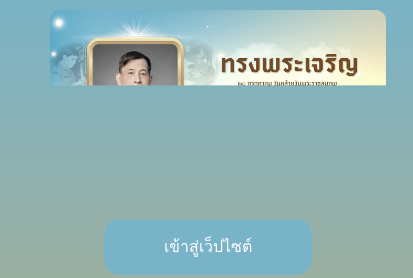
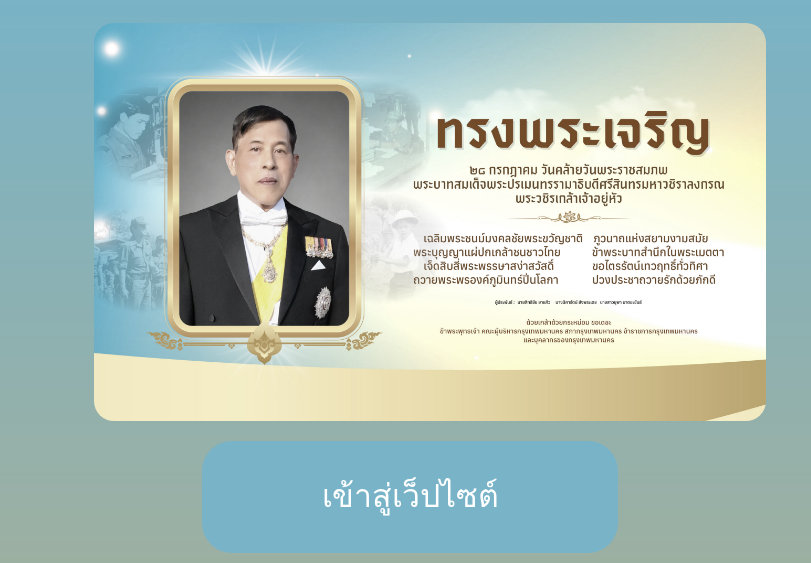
+ [image]
